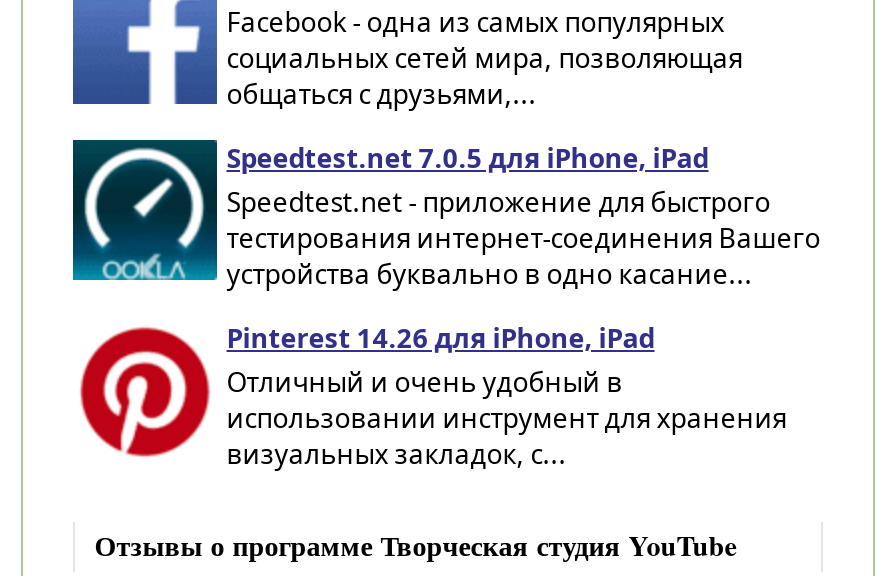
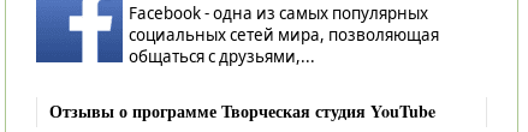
- [image]
- Speedtest.net 7.0.5 для iPhone, iPad
- Speedtest.net - приложение для быстрого
- тестирования интернет-соединения Вашего
- устройства буквально в одно касание...
- Pinterest 14.26 для iPhone, iPad
- Отличный и очень удобный в
- использовании инструмент для хранения
- визуальных закладок, с...

- [image]
